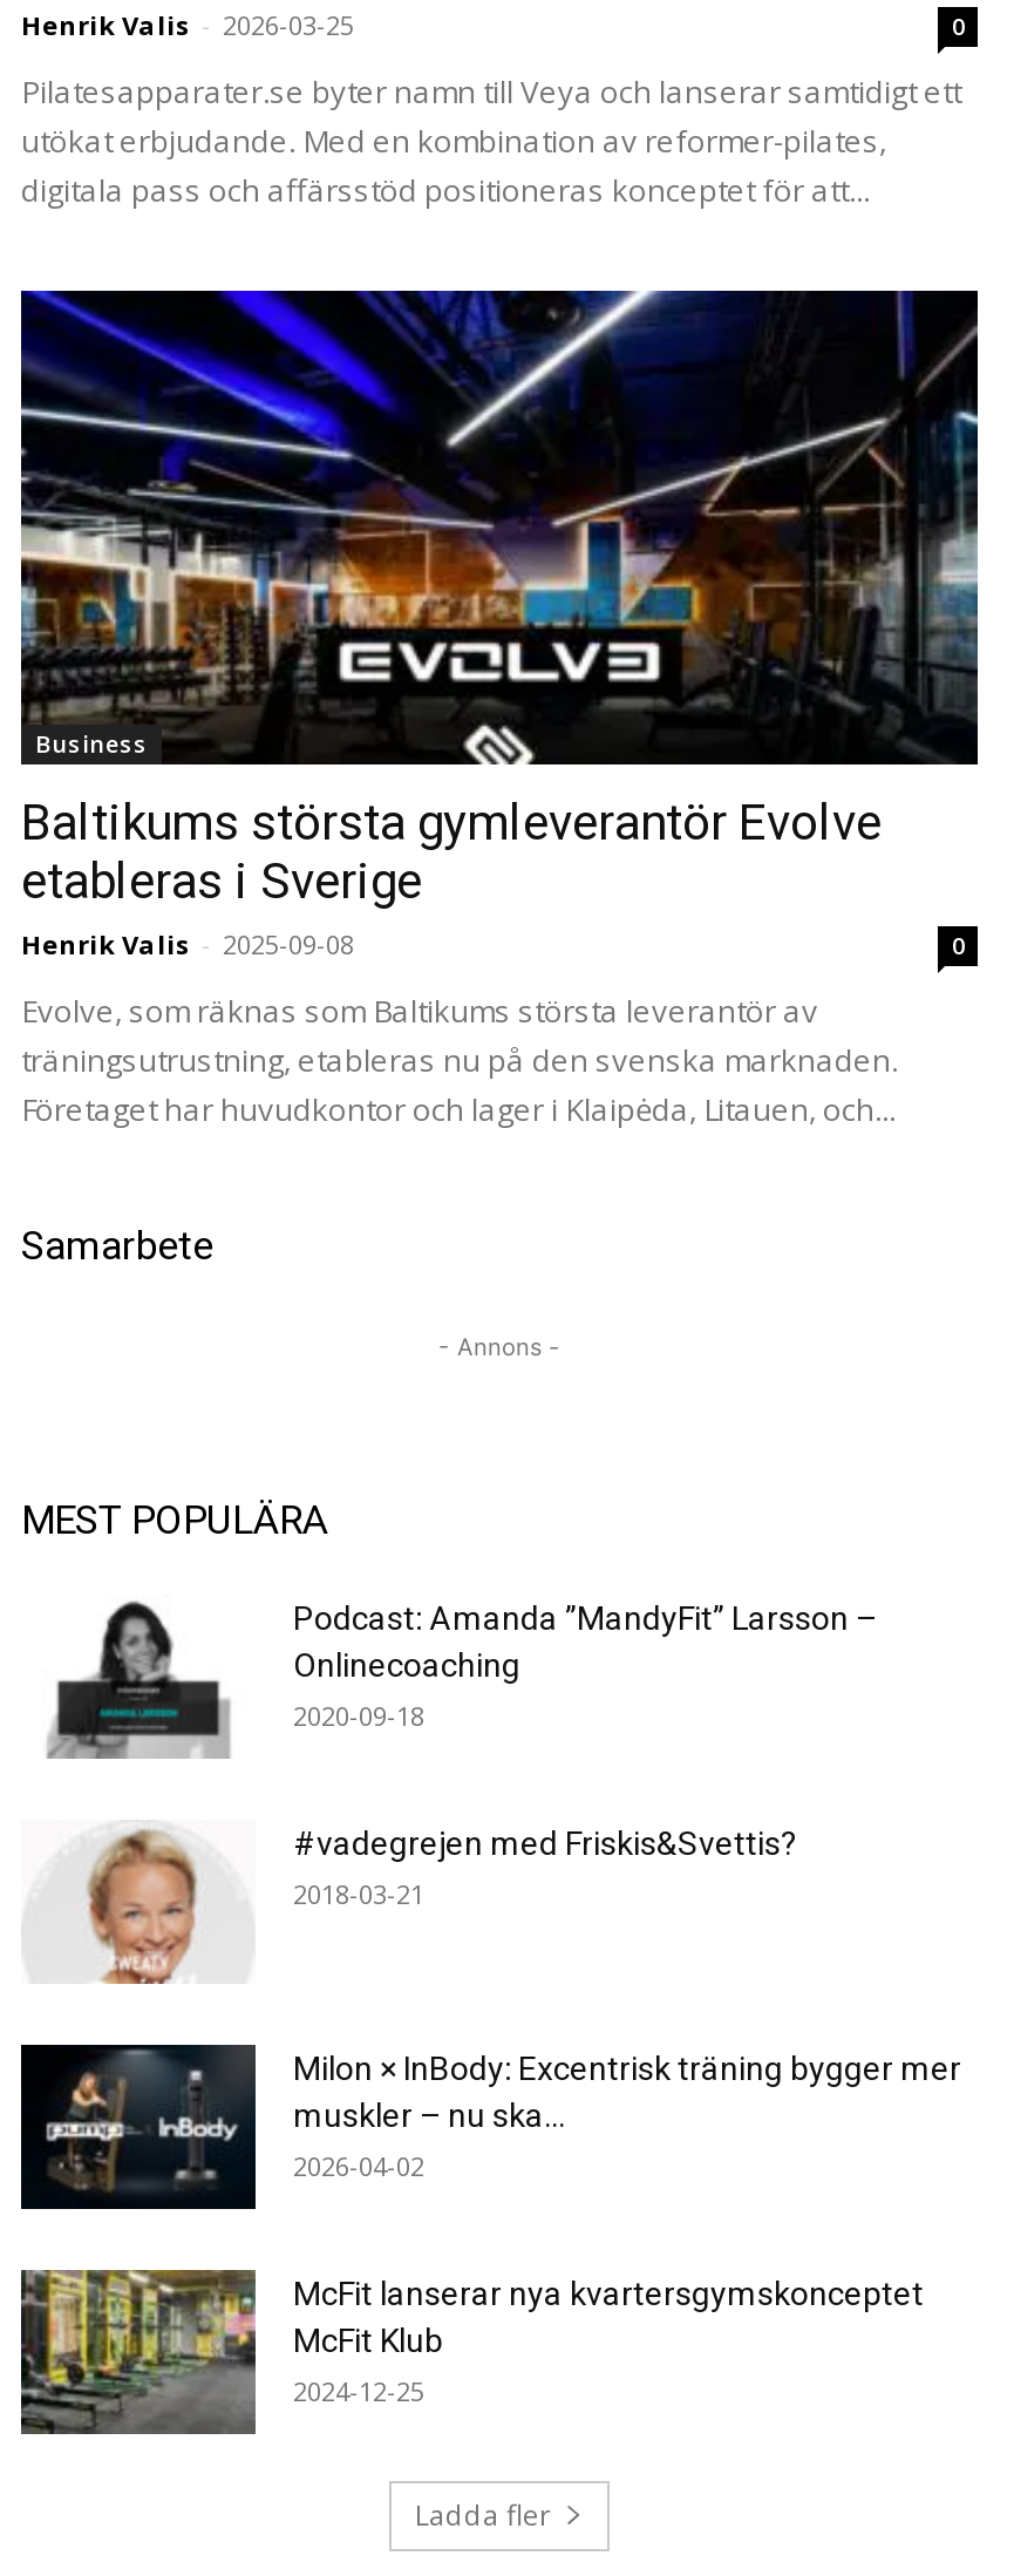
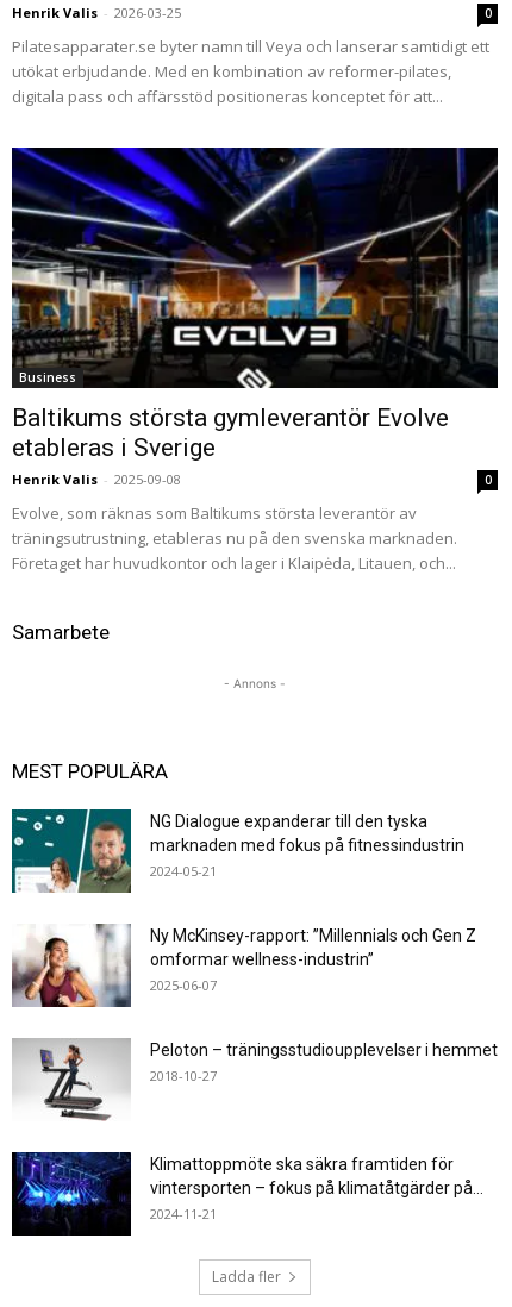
- [image]
- Podcast: Amanda ”MandyFit” Larsson –
- Onlinecoaching
- 2020-09-18
+ [image]
+ NG Dialogue expanderar till den tyska
+ marknaden med fokus på fitnessindustrin
+ 2024-05-21

- [image]
- #vadegrejen med Friskis&Svettis?
- 2018-03-21
+ [image]
+ Ny McKinsey-rapport: ”Millennials och Gen Z
+ omformar wellness-industrin”
+ 2025-06-07

- [image]
- Milon × InBody: Excentrisk träning bygger mer
- muskler – nu ska...
- 2026-04-02
+ [image]
+ Peloton – träningsstudioupplevelser i hemmet
+ 2018-10-27

- [image]
- McFit lanserar nya kvartersgymskonceptet
- McFit Klub
- 2024-12-25
+ [image]
+ Klimattoppmöte ska säkra framtiden för
+ vintersporten – fokus på klimatåtgärder på...
+ 2024-11-21
